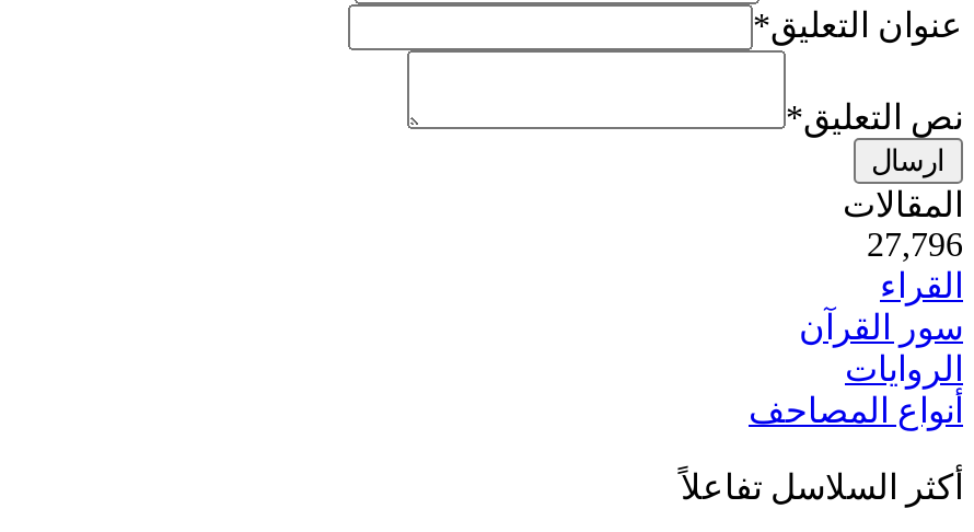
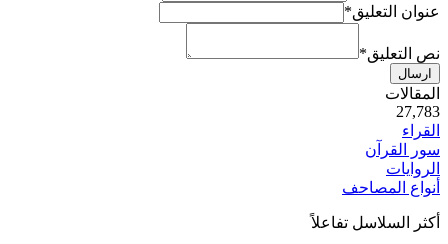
- 27,796
+ 27,783
